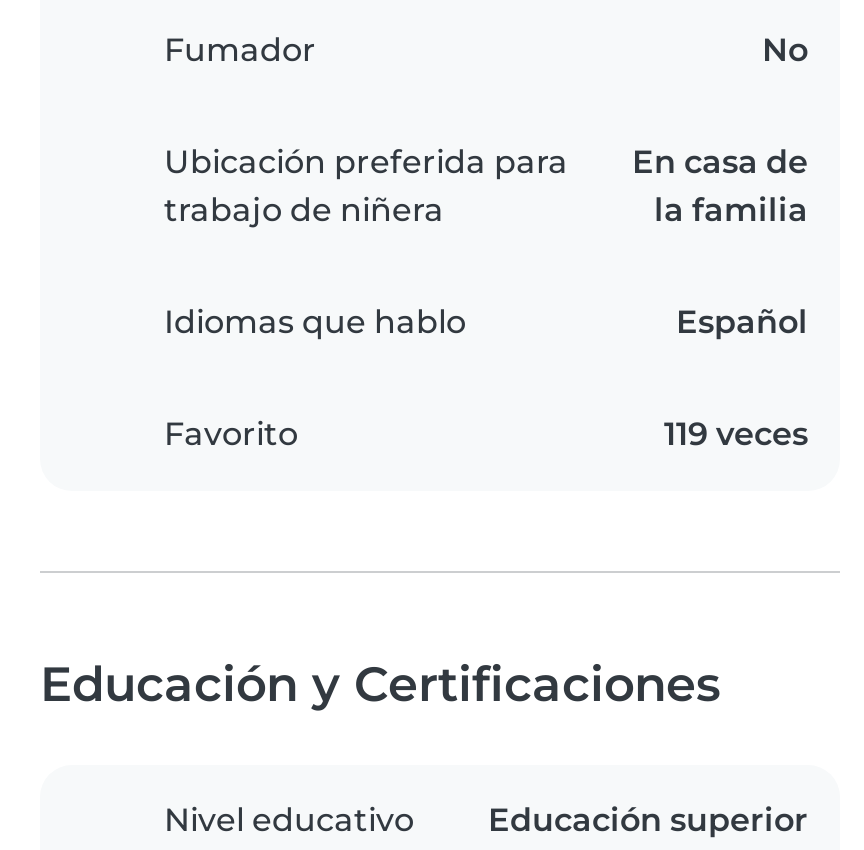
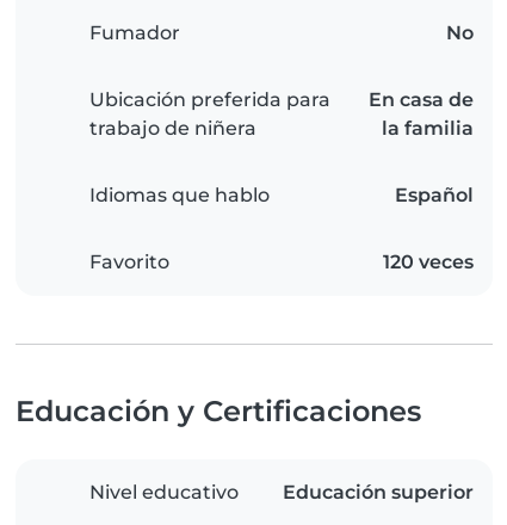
- 119 veces
+ 120 veces
